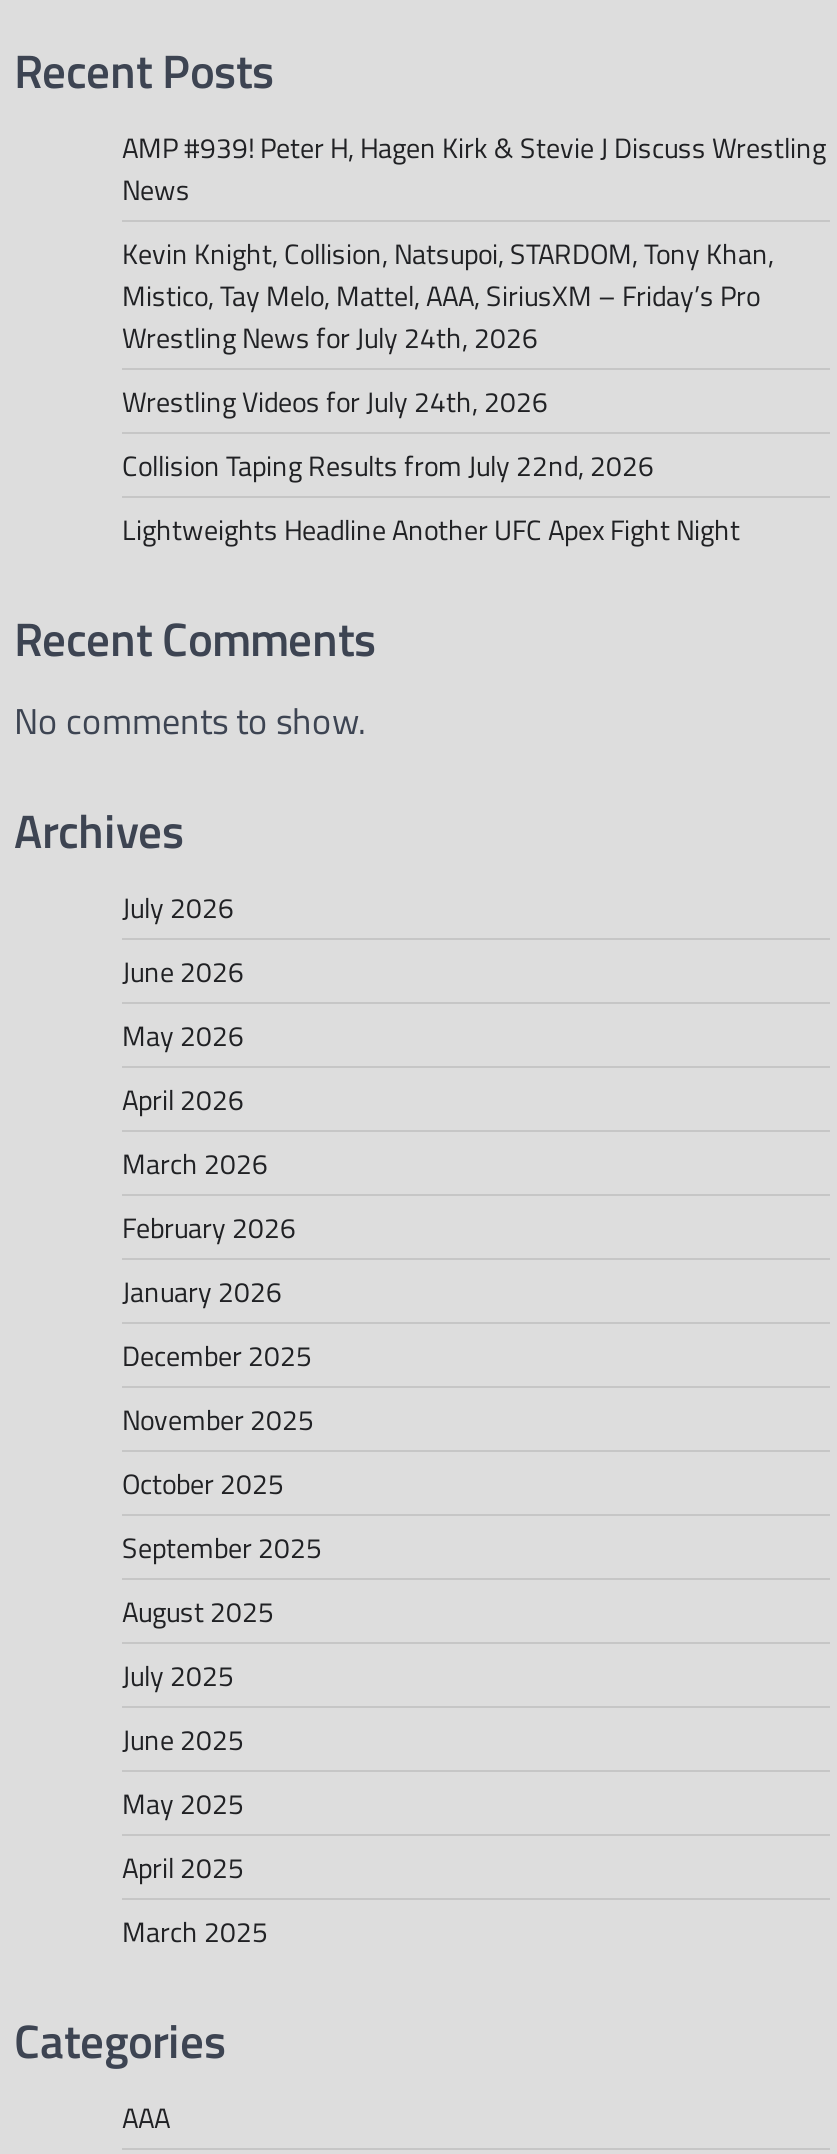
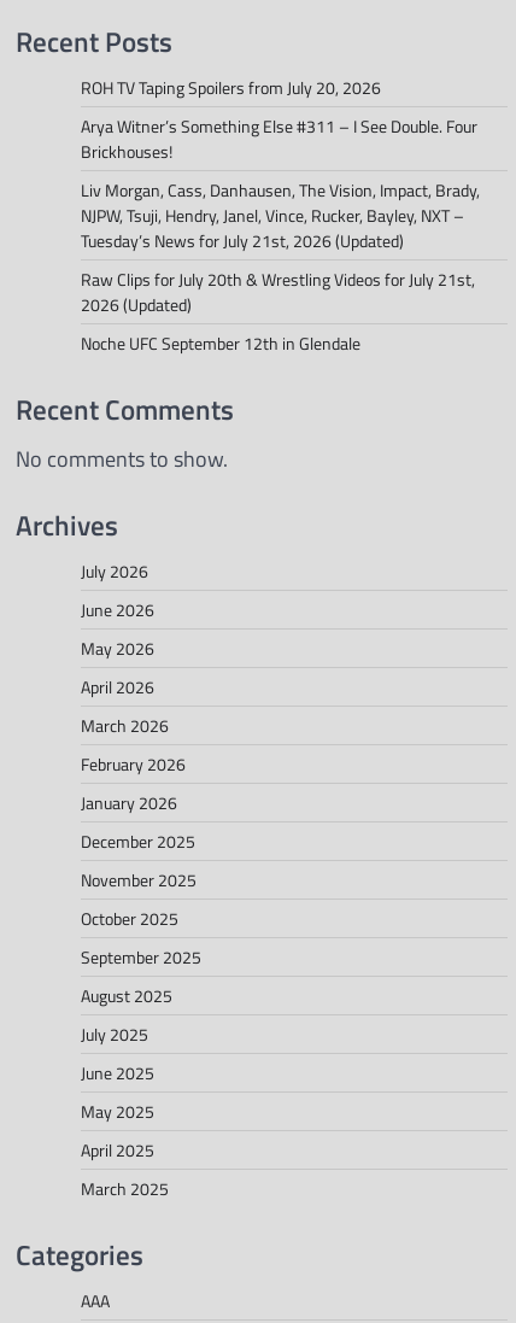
- AMP #939! Peter H, Hagen Kirk & Stevie J Discuss Wrestling
- News
+ ROH TV Taping Spoilers from July 20, 2026

- Kevin Knight, Collision, Natsupoi, STARDOM, Tony Khan,
- Mistico, Tay Melo, Mattel, AAA, SiriusXM – Friday’s Pro
- Wrestling News for July 24th, 2026
+ Arya Witner’s Something Else #311 – I See Double. Four
+ Brickhouses!

- Wrestling Videos for July 24th, 2026
+ Liv Morgan, Cass, Danhausen, The Vision, Impact, Brady,
+ NJPW, Tsuji, Hendry, Janel, Vince, Rucker, Bayley, NXT –
+ Tuesday’s News for July 21st, 2026 (Updated)

- Collision Taping Results from July 22nd, 2026
+ Raw Clips for July 20th & Wrestling Videos for July 21st,
+ 2026 (Updated)

- Lightweights Headline Another UFC Apex Fight Night
+ Noche UFC September 12th in Glendale
